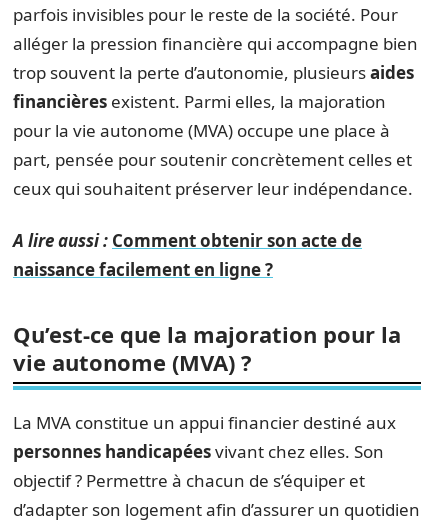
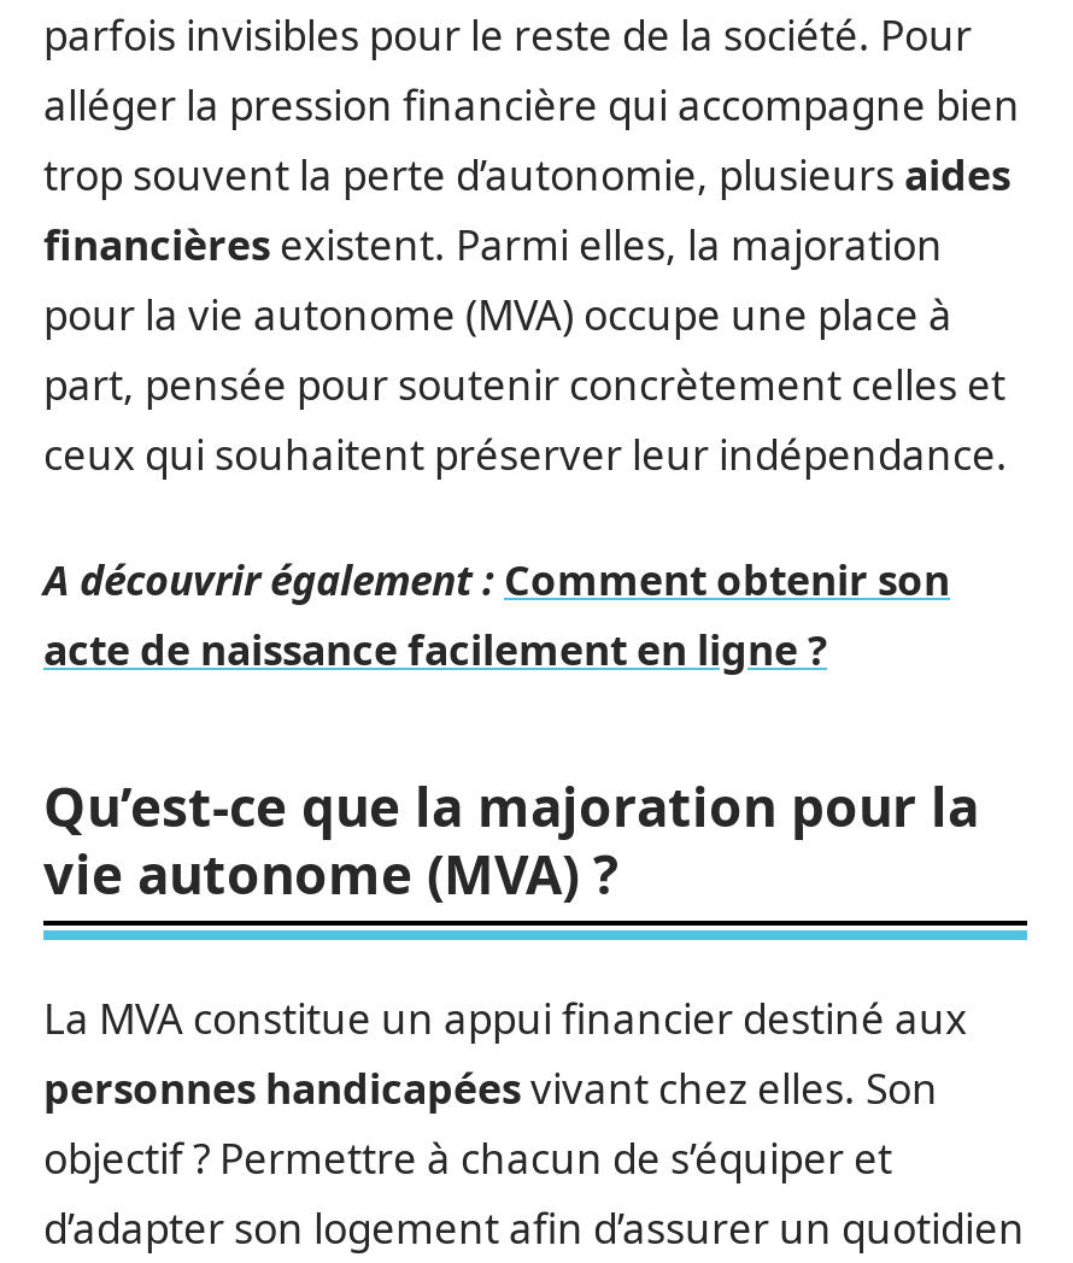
- A lire aussi : Comment obtenir son acte de
- naissance facilement en ligne ?
+ A découvrir également : Comment obtenir son
+ acte de naissance facilement en ligne ?
